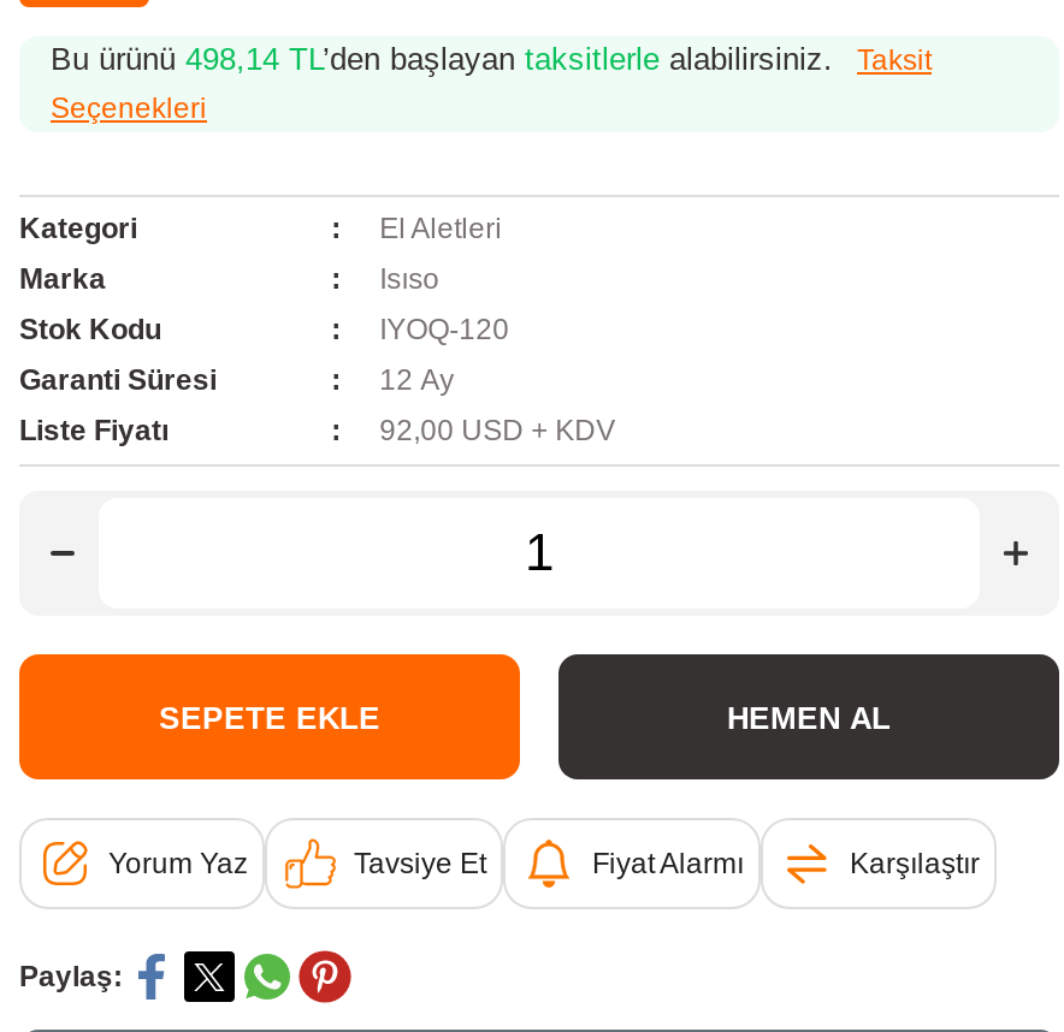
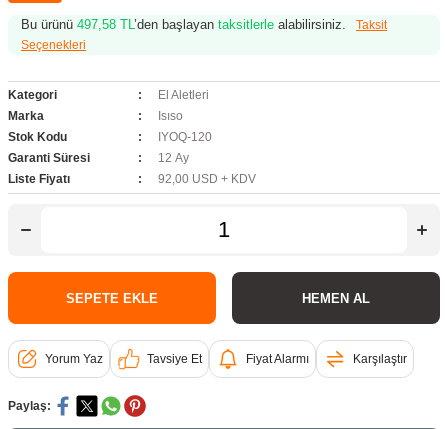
- Bu ürünü 498,14 TL’den başlayan taksitlerle alabilirsiniz. Taksit
+ Bu ürünü 497,58 TL’den başlayan taksitlerle alabilirsiniz. Taksit
